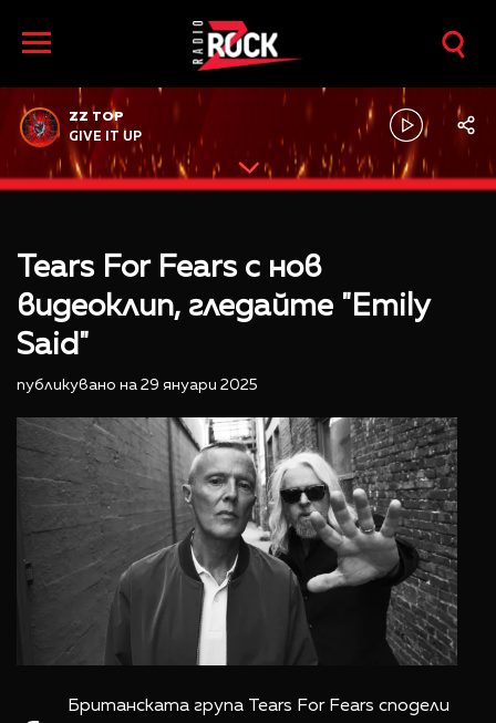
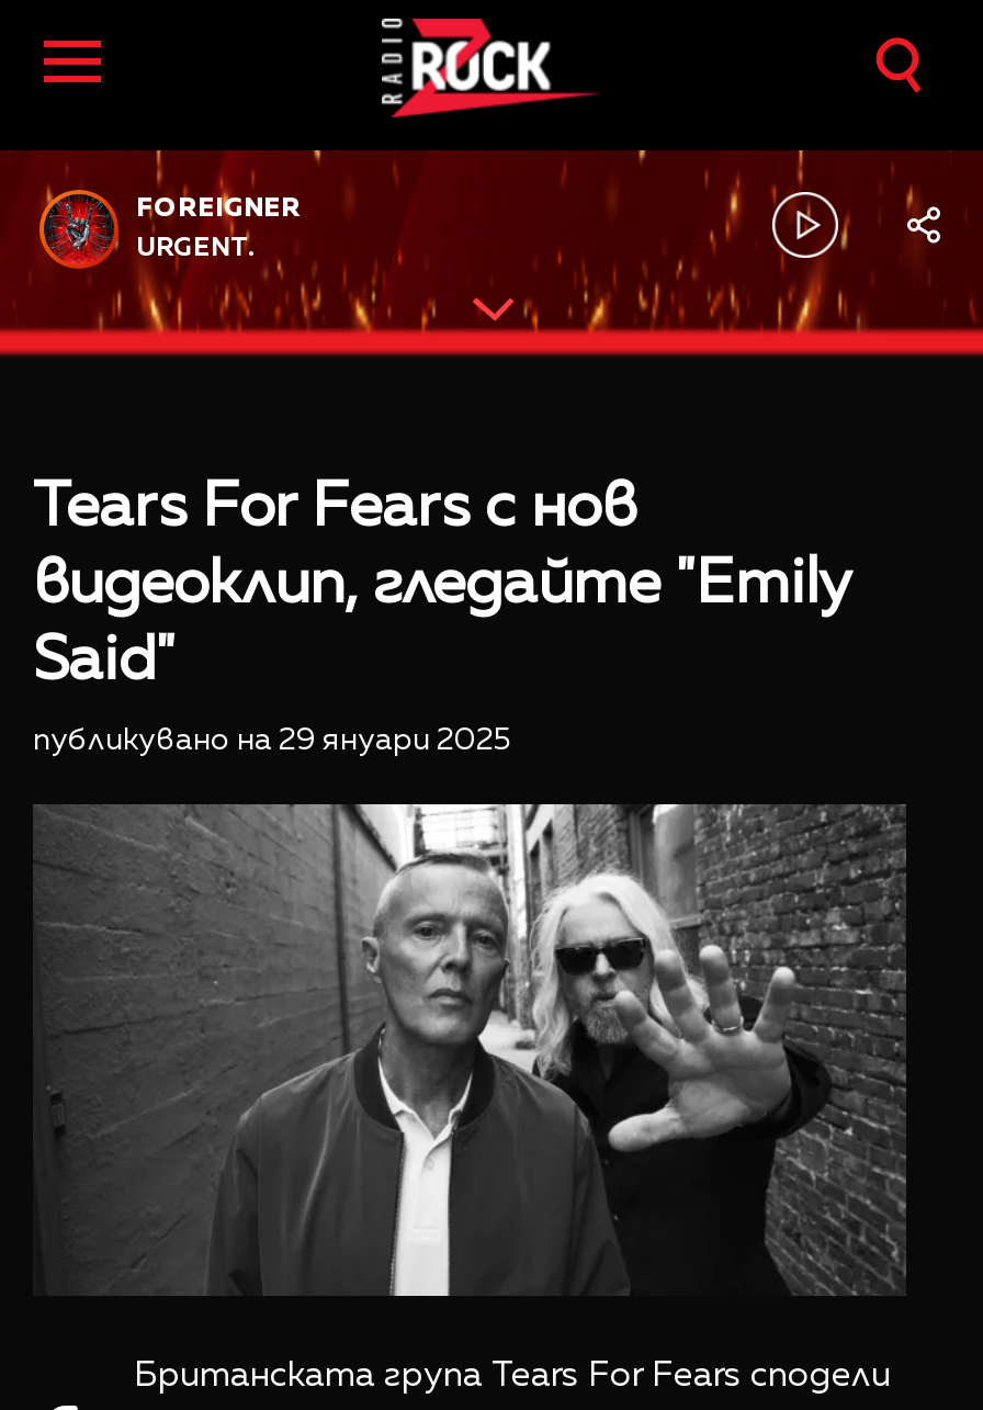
- ZZ TOP
+ FOREIGNER

- GIVE IT UP
+ URGENT.
